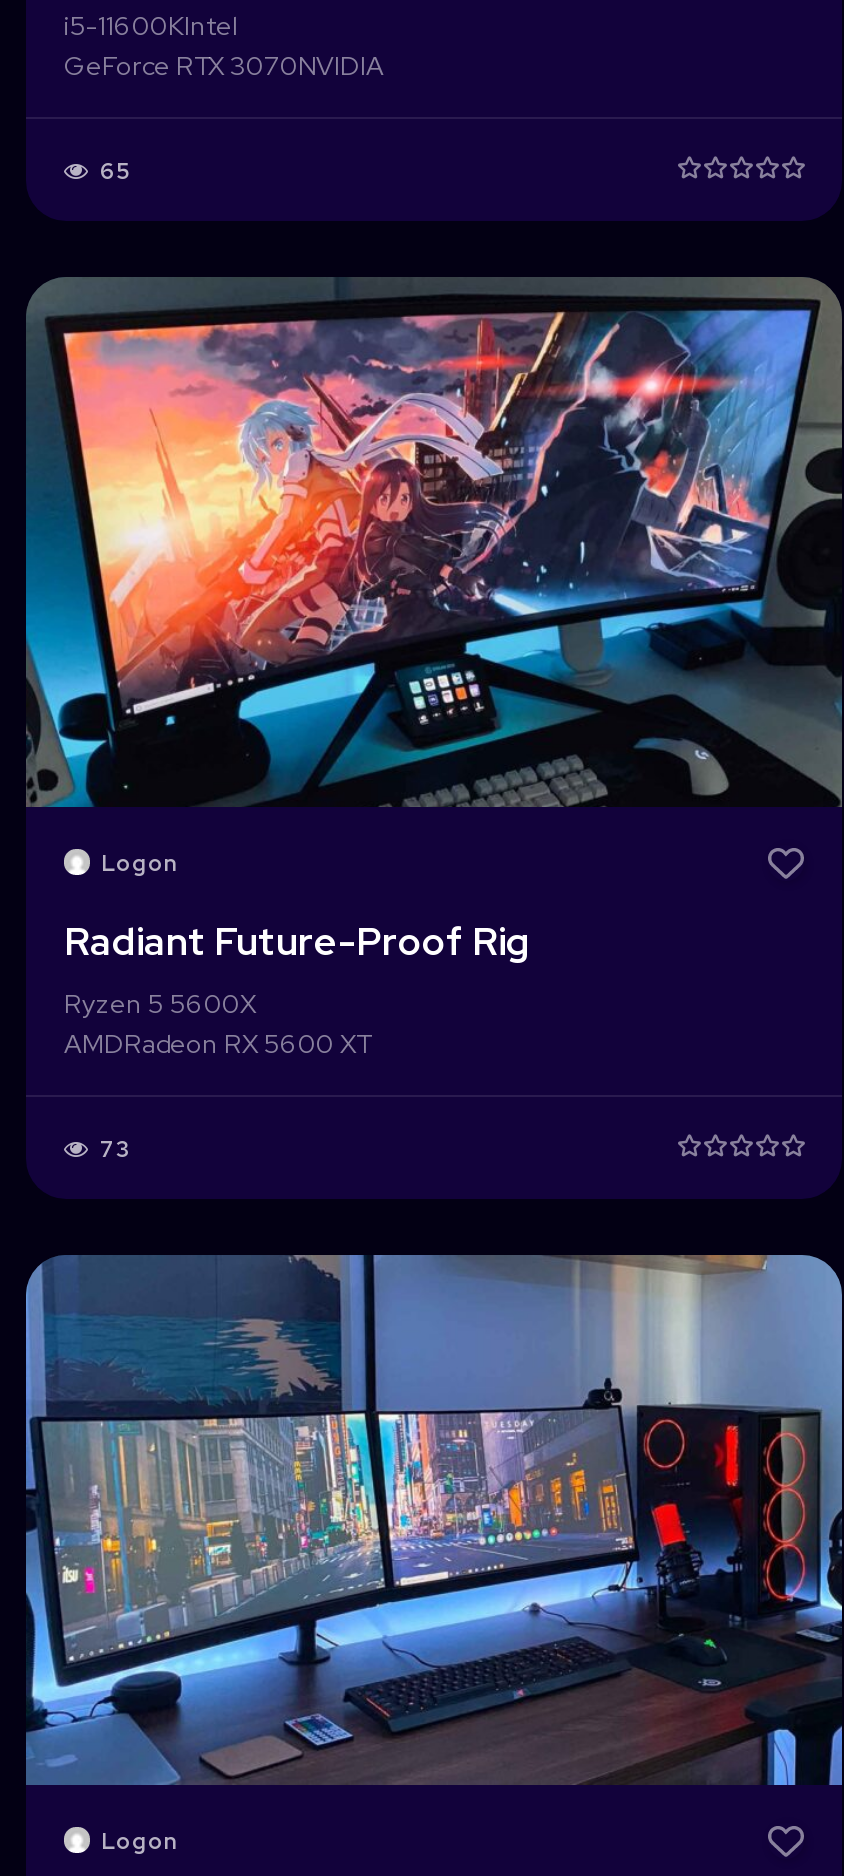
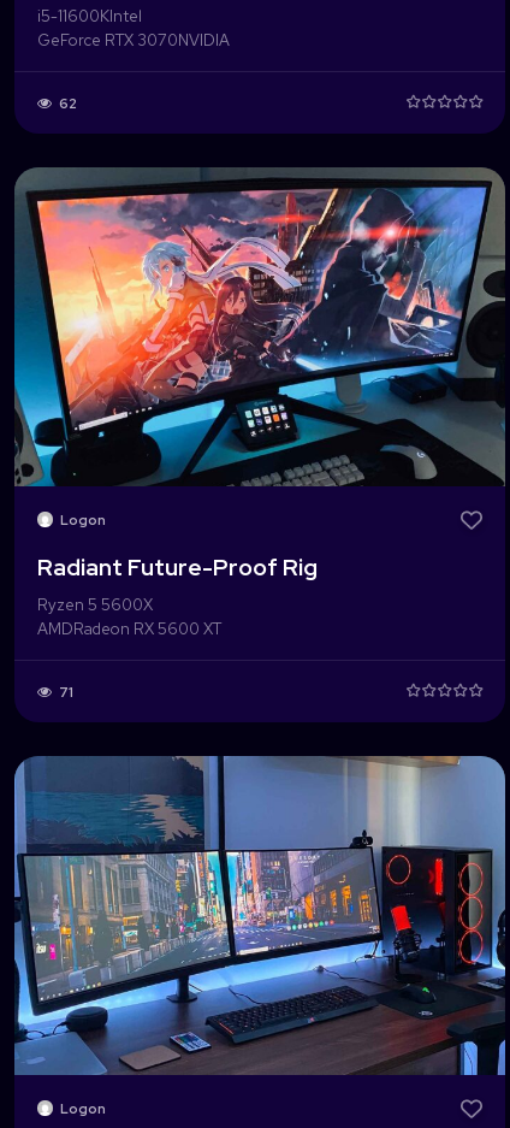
- 65
+ 62

- 73
+ 71
